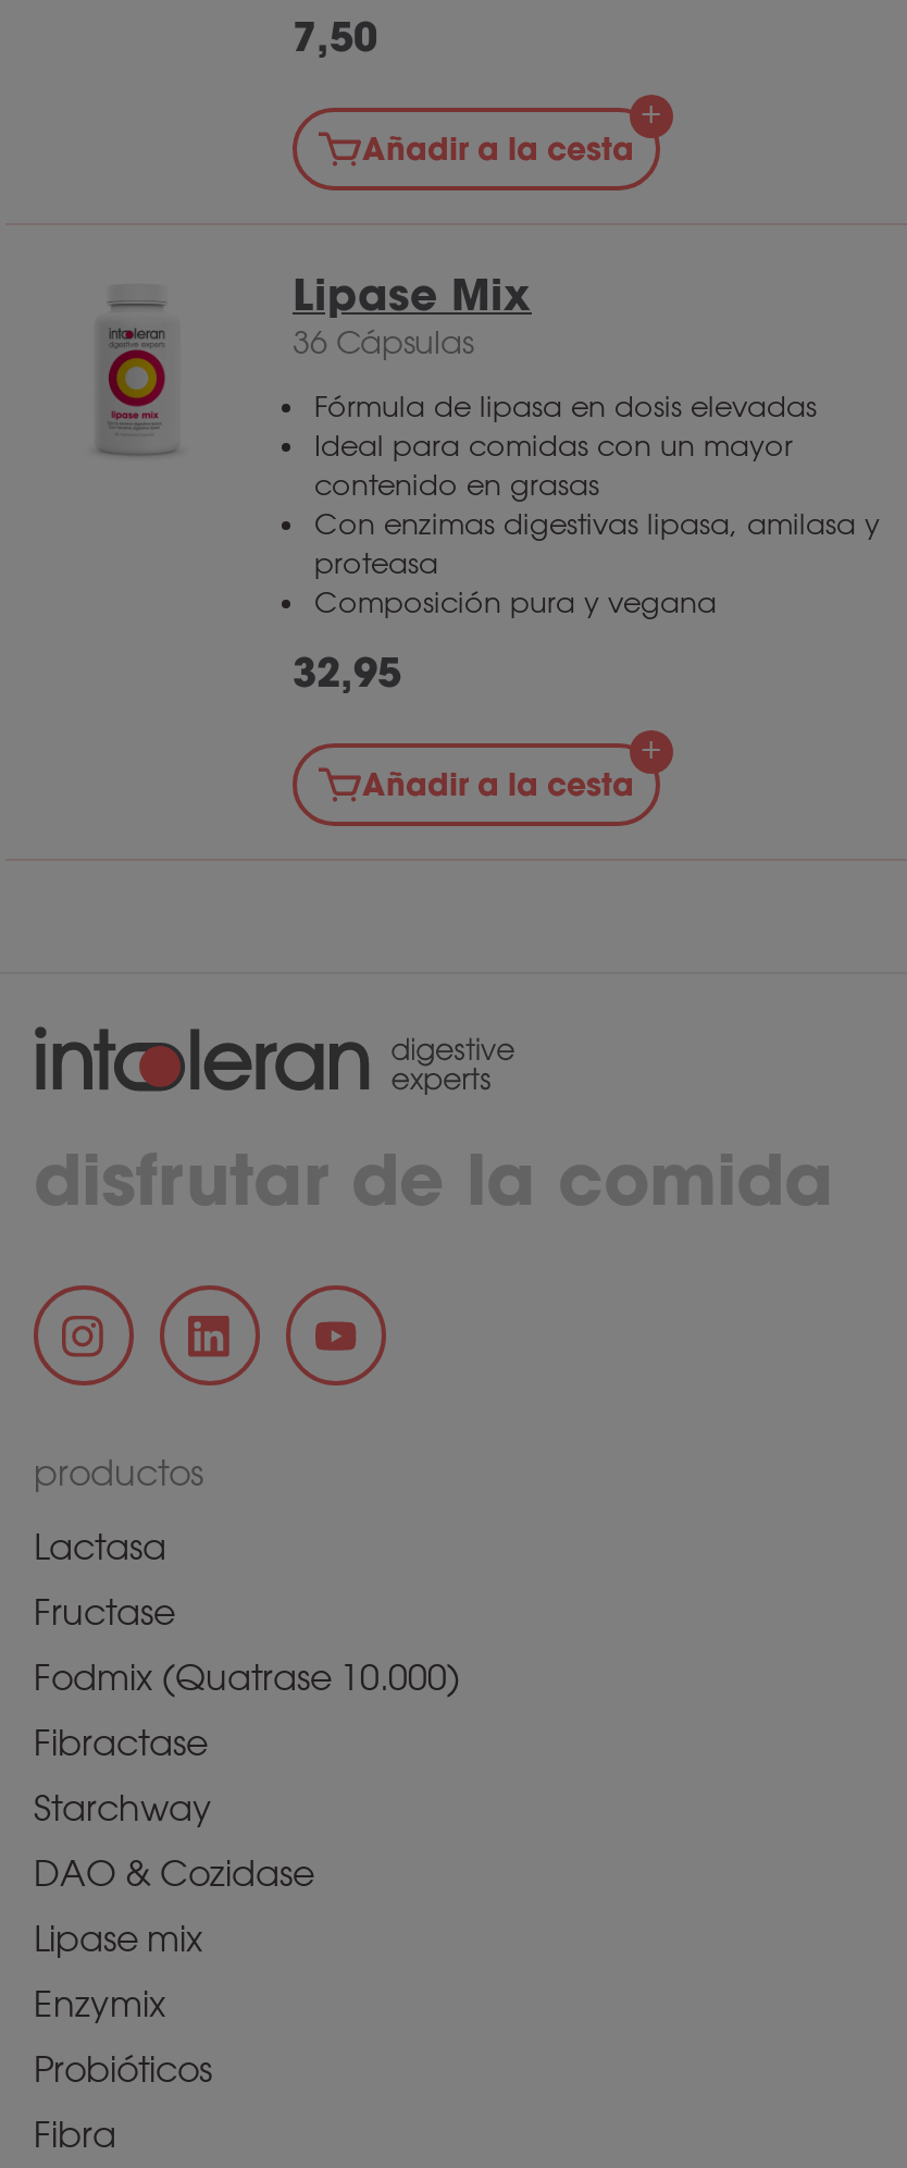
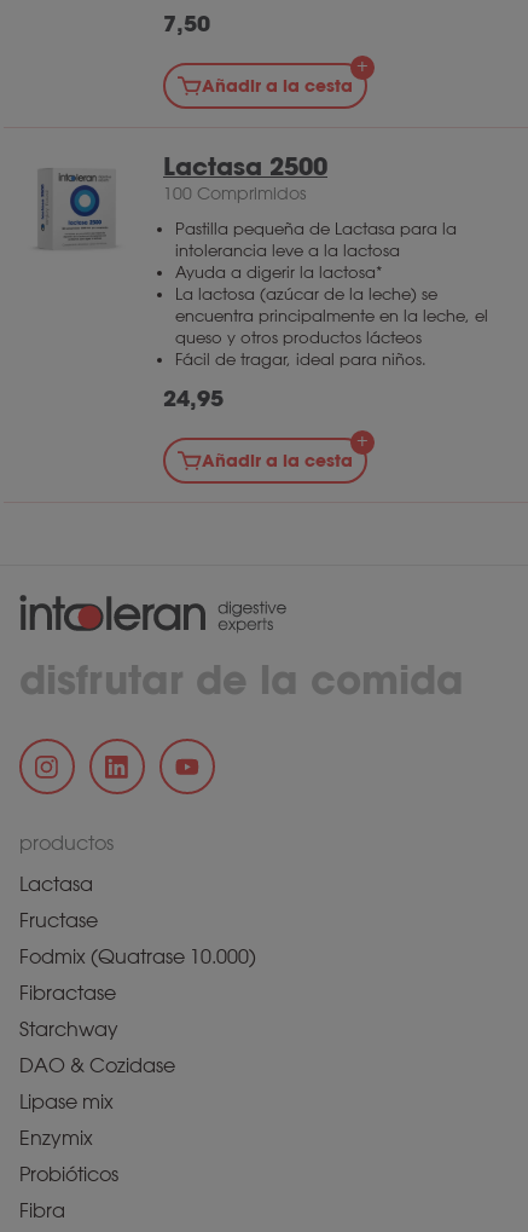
- [image]
- Lipase Mix
- 36 Cápsulas
+ [image]
+ Lactasa 2500
+ 100 Comprimidos

- Fórmula de lipasa en dosis elevadas
- Ideal para comidas con un mayor
- contenido en grasas
- Con enzimas digestivas lipasa, amilasa y
- proteasa
- Composición pura y vegana
+ Pastilla pequeña de Lactasa para la
+ intolerancia leve a la lactosa
+ Ayuda a digerir la lactosa*
+ La lactosa (azúcar de la leche) se
+ encuentra principalmente en la leche, el
+ queso y otros productos lácteos
+ Fácil de tragar, ideal para niños.

- 32,95
+ 24,95
